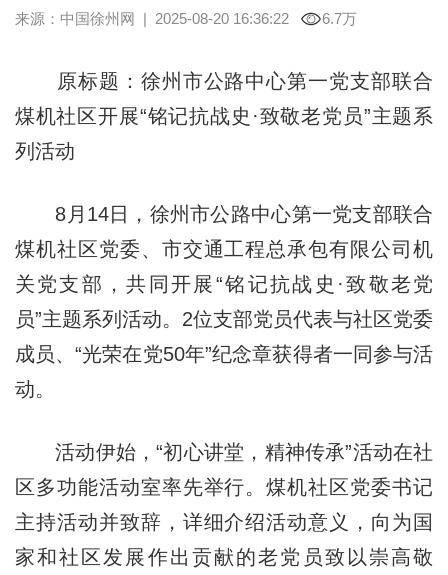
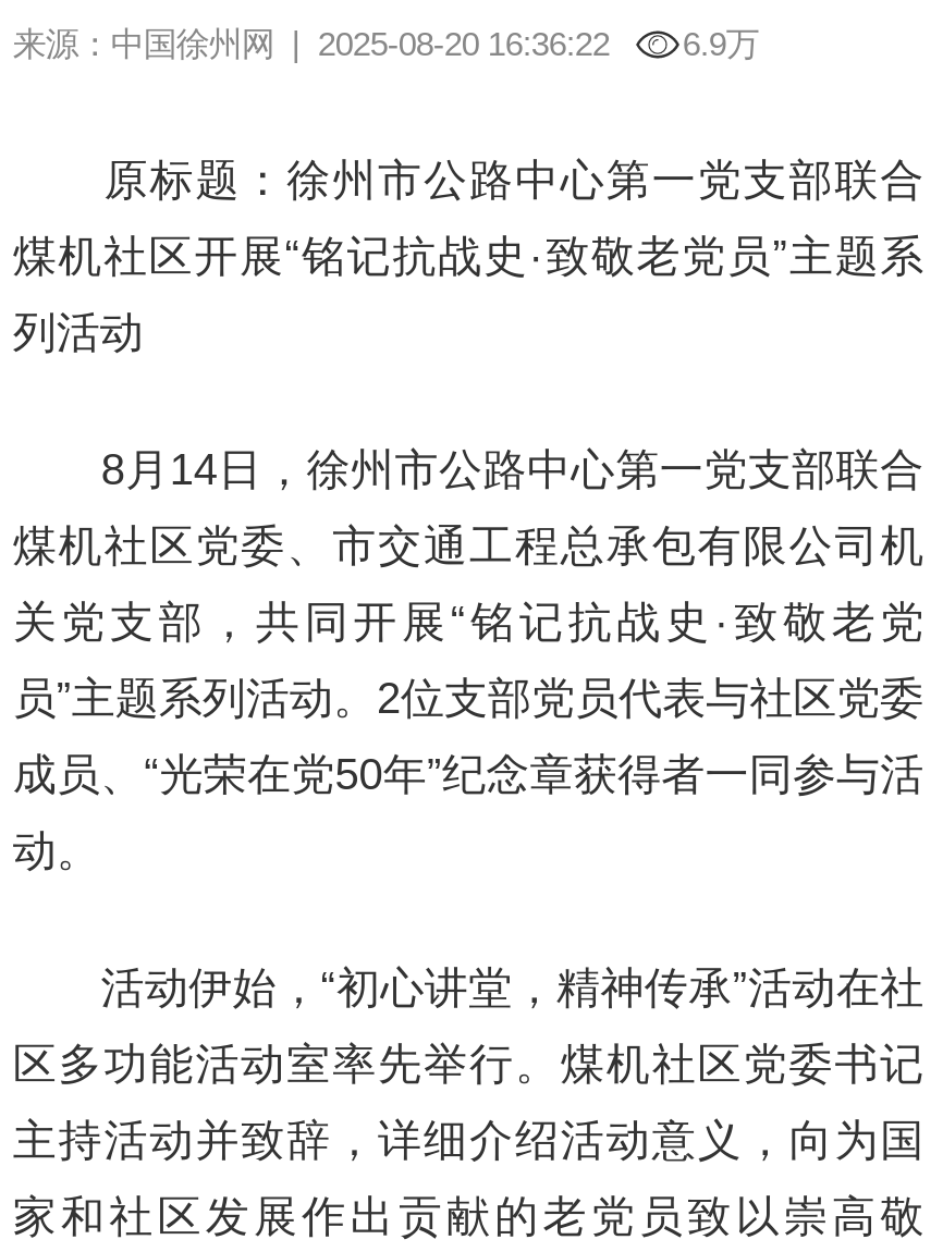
- 6.7万
+ 6.9万
